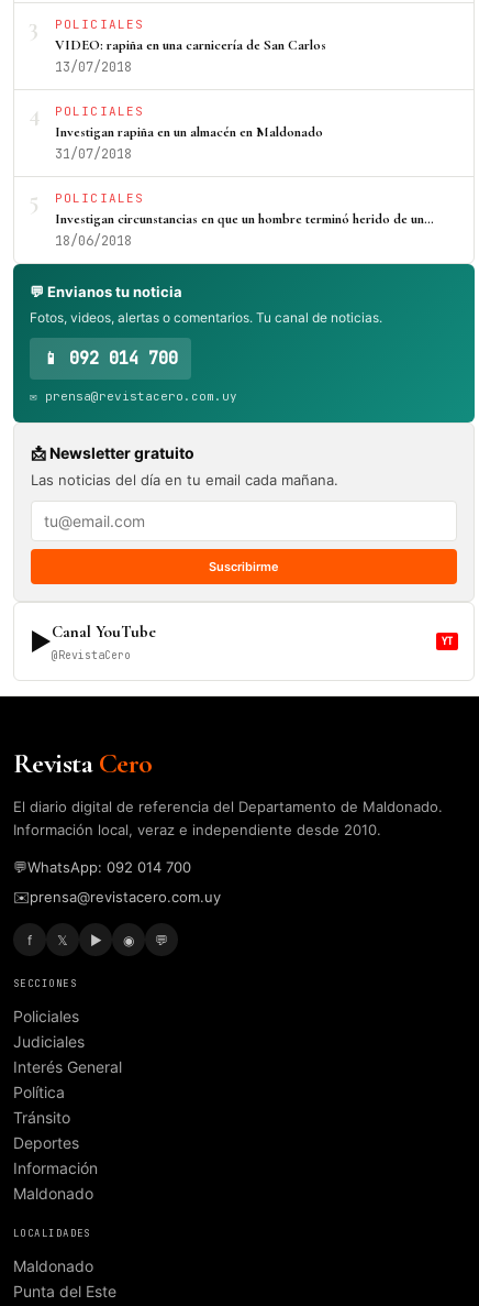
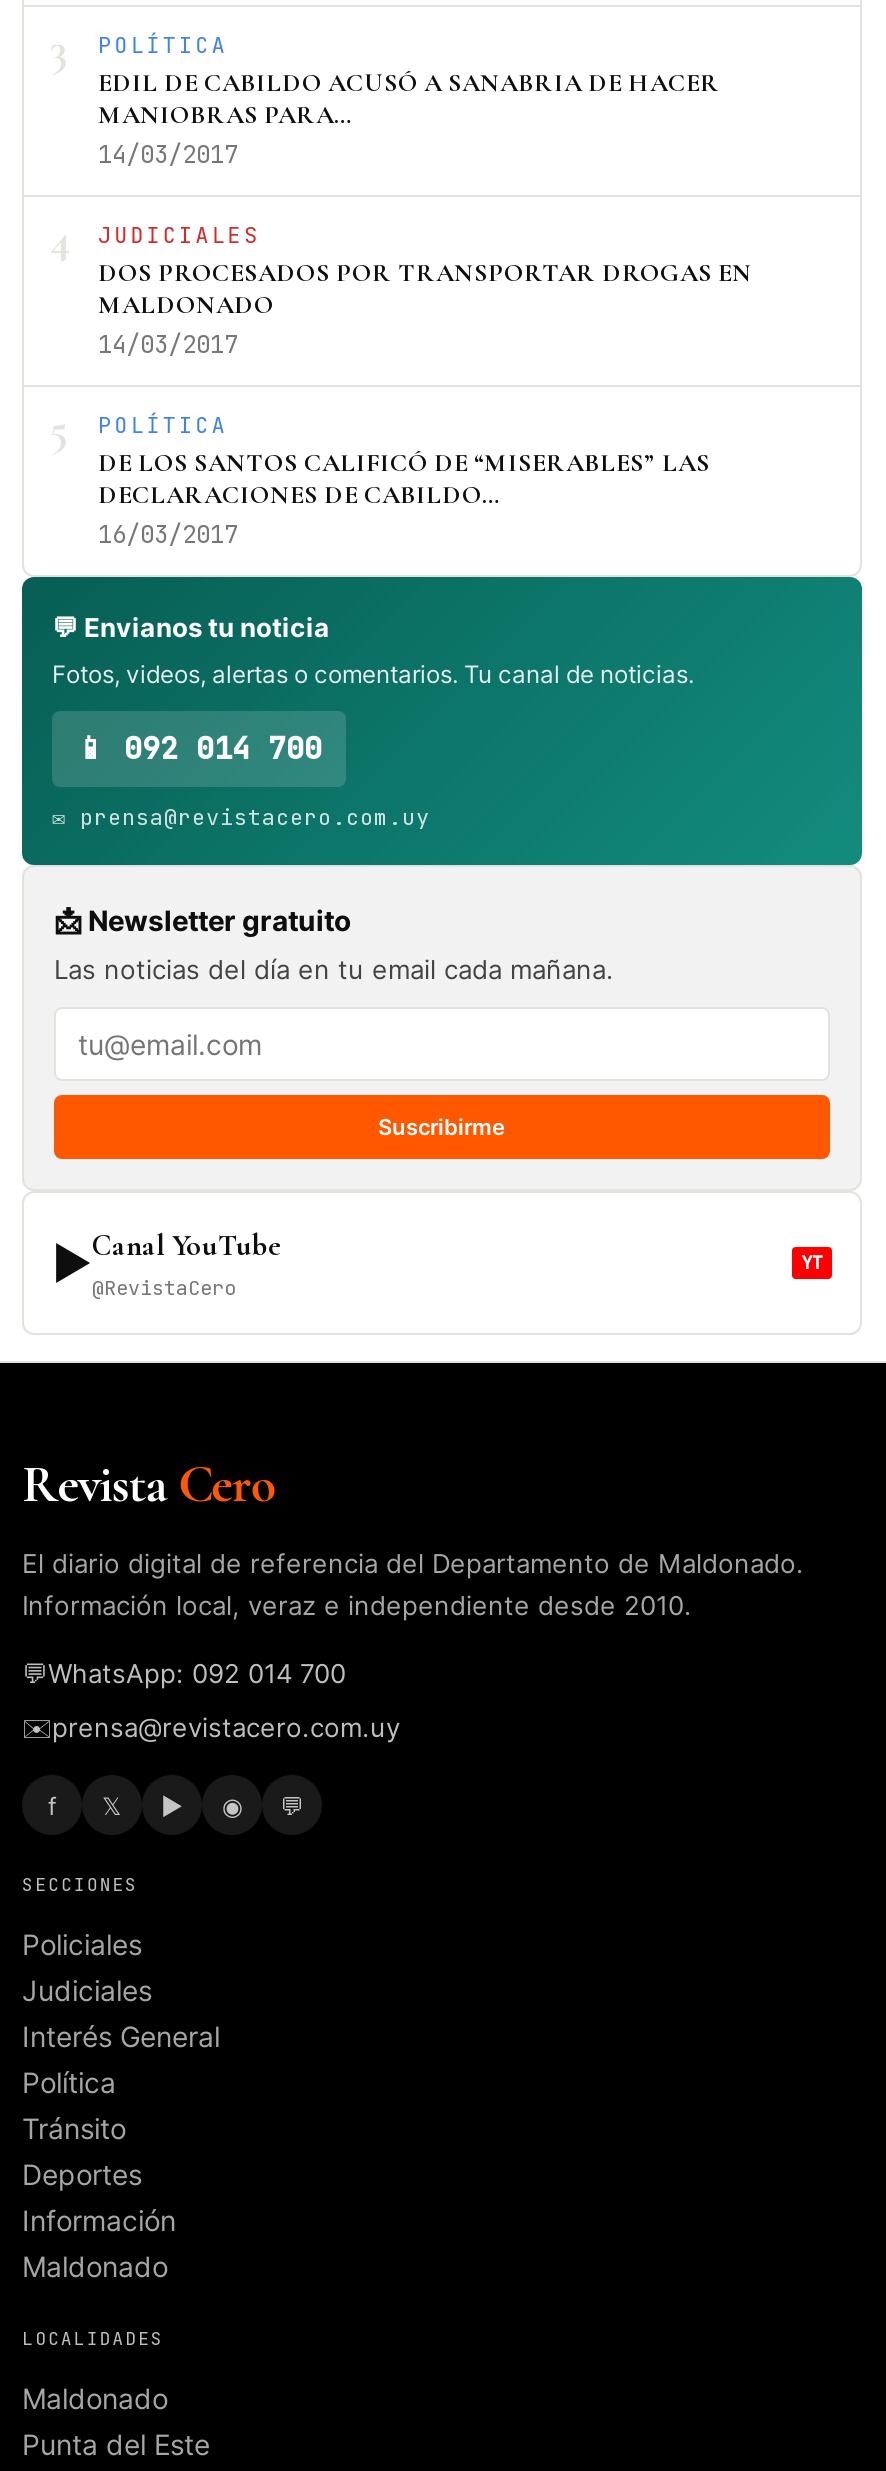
- POLICIALES
- VIDEO: rapiña en una carnicería de San Carlos
- 13/07/2018
+ POLÍTICA
+ EDIL DE CABILDO ACUSÓ A SANABRIA DE HACER
+ MANIOBRAS PARA…
+ 14/03/2017

- POLICIALES
- Investigan rapiña en un almacén en Maldonado
- 31/07/2018
+ JUDICIALES
+ DOS PROCESADOS POR TRANSPORTAR DROGAS EN
+ MALDONADO
+ 14/03/2017

- POLICIALES
- Investigan circunstancias en que un hombre terminó herido de un…
- 18/06/2018
+ POLÍTICA
+ DE LOS SANTOS CALIFICÓ DE “MISERABLES” LAS
+ DECLARACIONES DE CABILDO…
+ 16/03/2017
